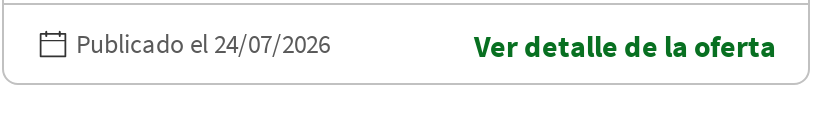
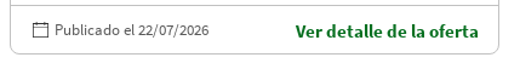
- Publicado el 24/07/2026
+ Publicado el 22/07/2026
